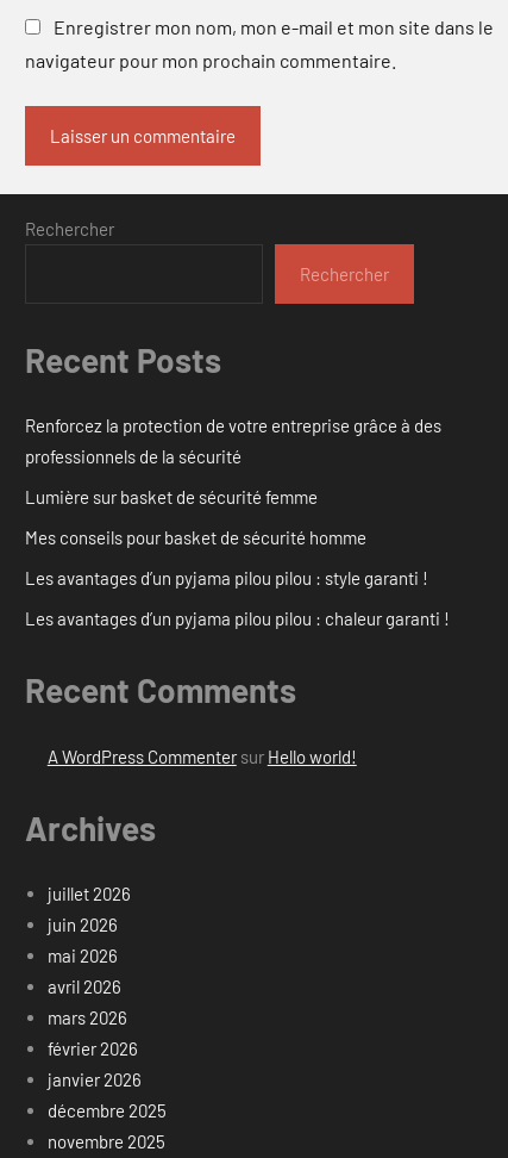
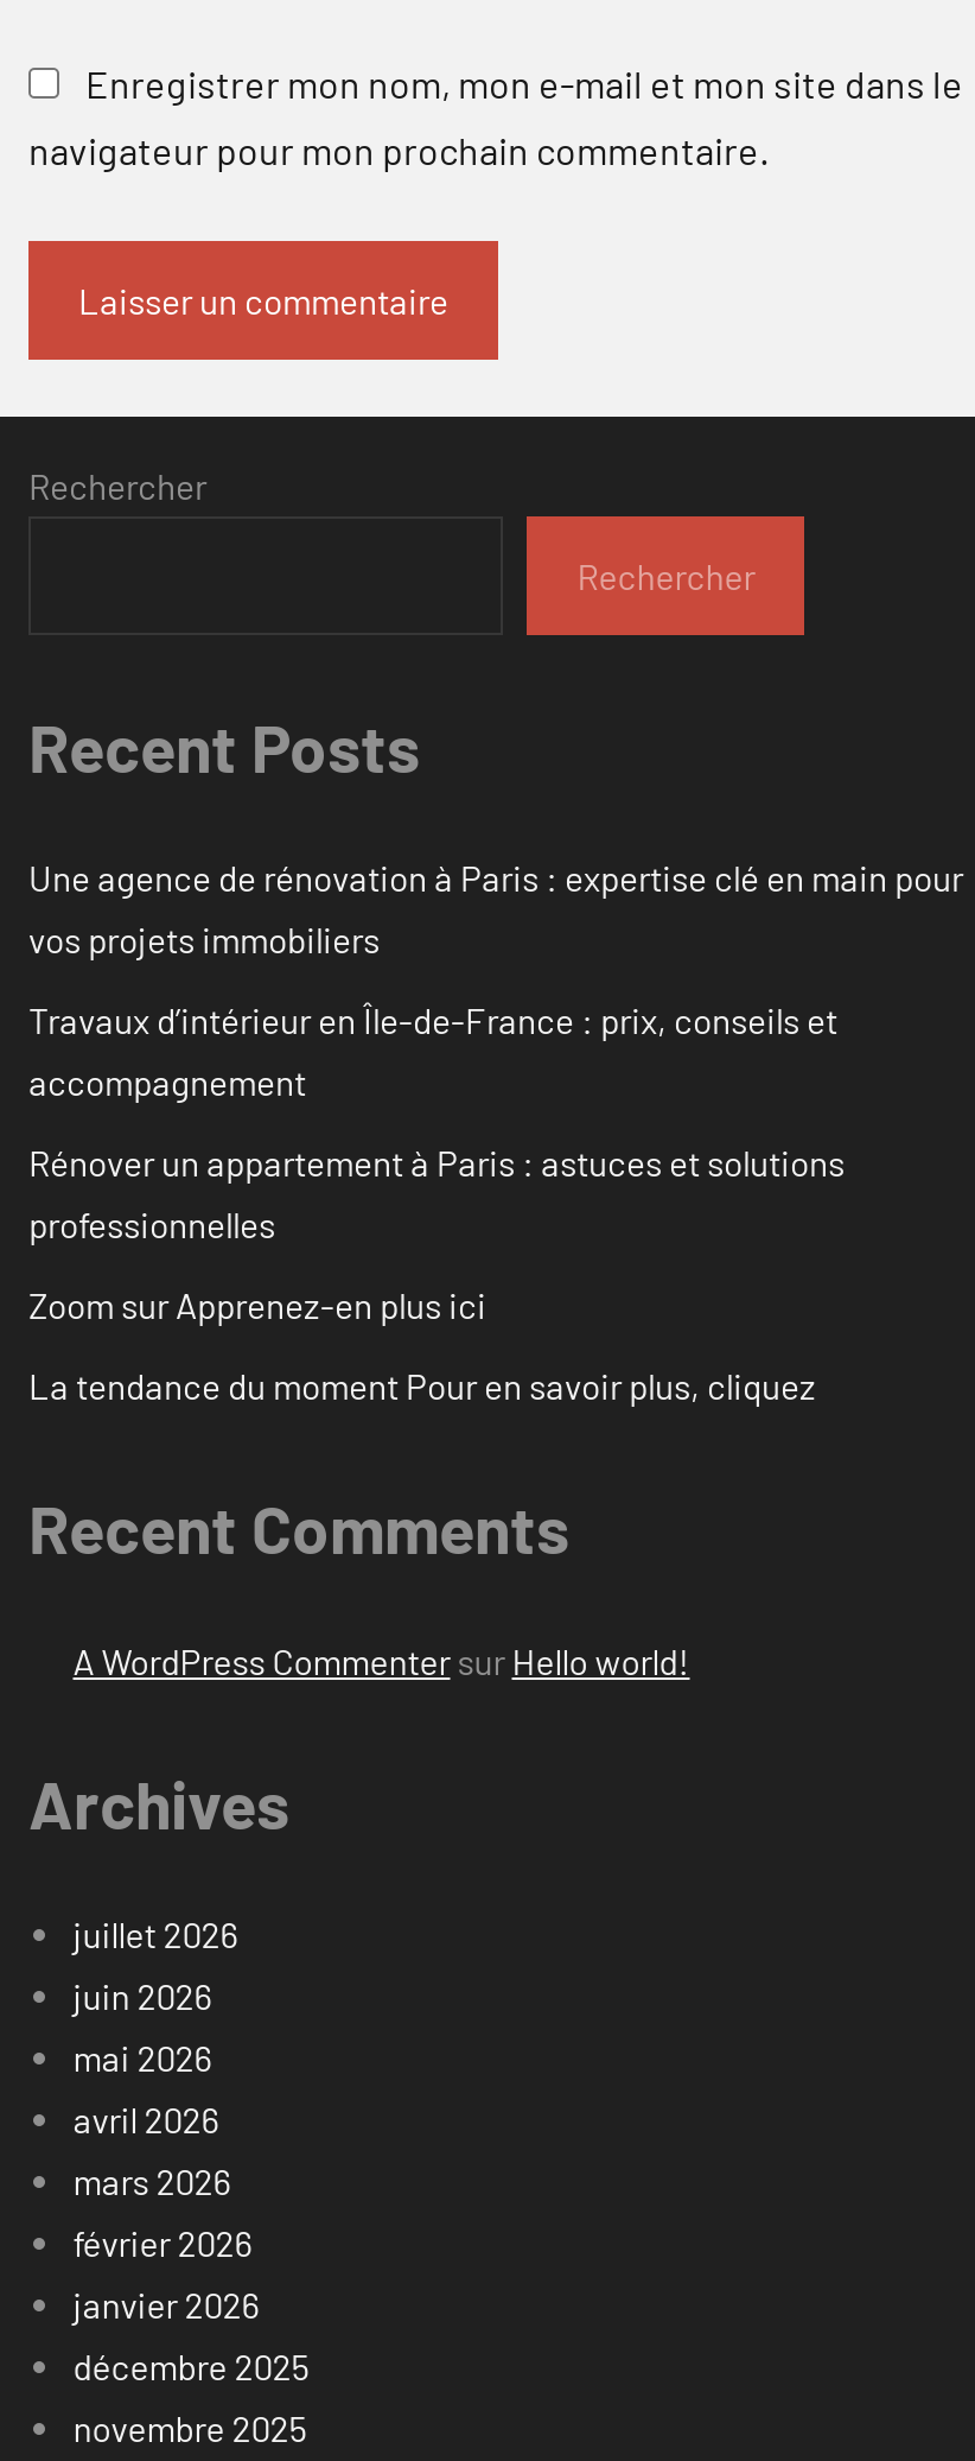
- Renforcez la protection de votre entreprise grâce à des
- professionnels de la sécurité
+ Une agence de rénovation à Paris : expertise clé en main pour
+ vos projets immobiliers

- Lumière sur basket de sécurité femme
+ Travaux d’intérieur en Île-de-France : prix, conseils et
+ accompagnement

- Mes conseils pour basket de sécurité homme
+ Rénover un appartement à Paris : astuces et solutions
+ professionnelles

- Les avantages d’un pyjama pilou pilou : style garanti !
+ Zoom sur Apprenez-en plus ici

- Les avantages d’un pyjama pilou pilou : chaleur garanti !
+ La tendance du moment Pour en savoir plus, cliquez
